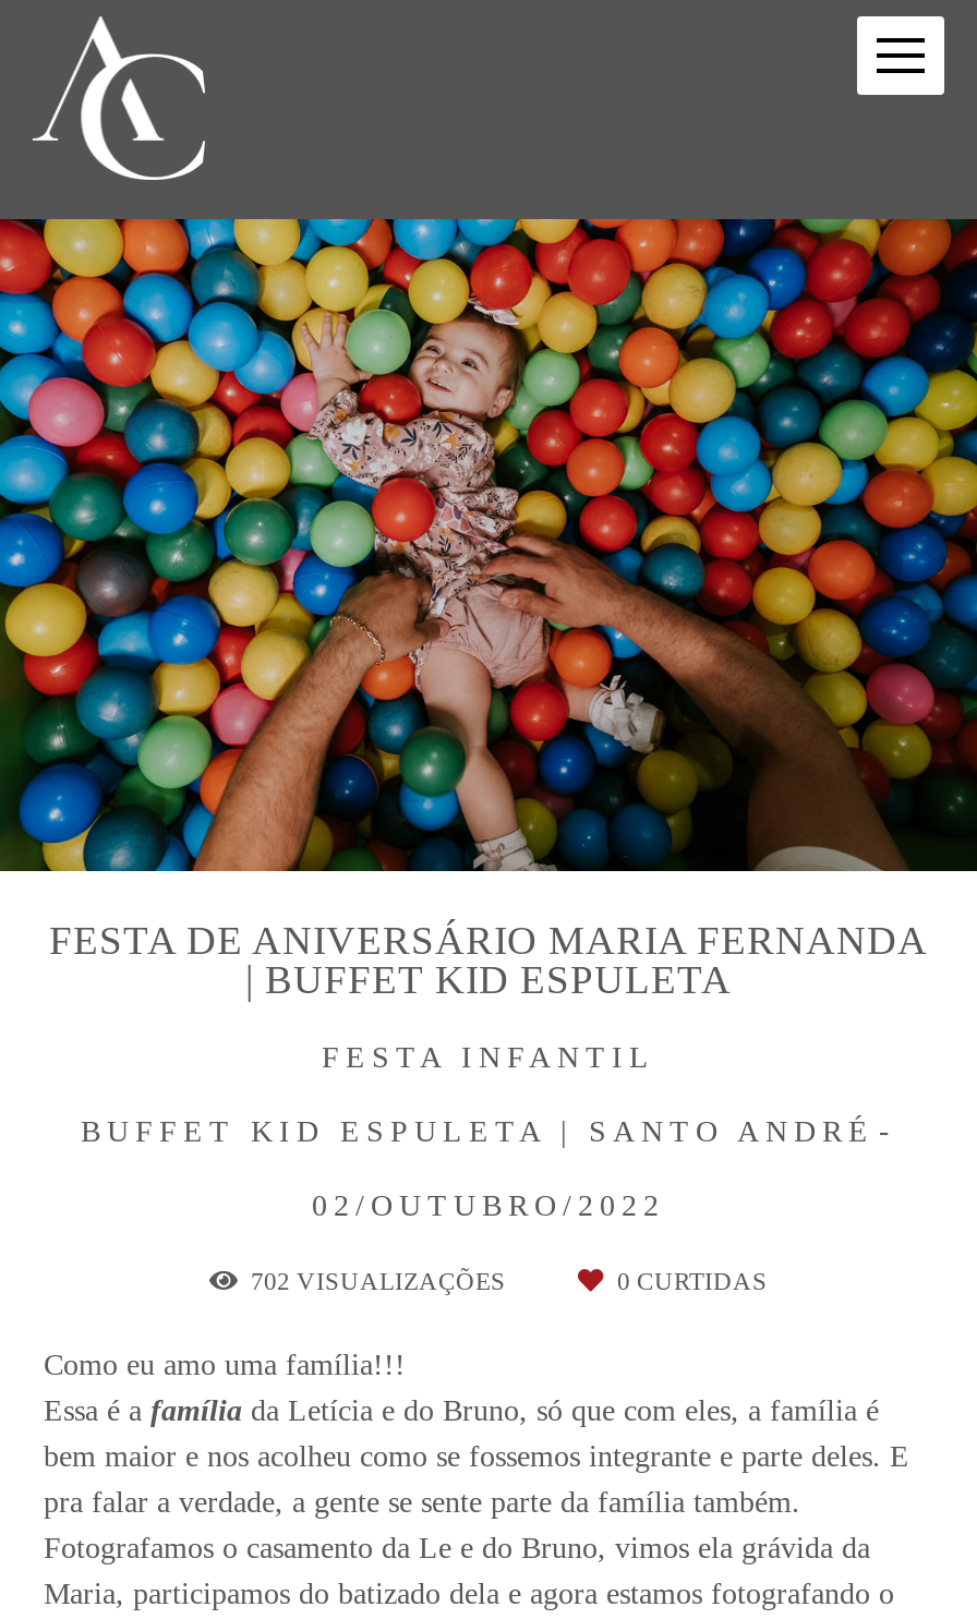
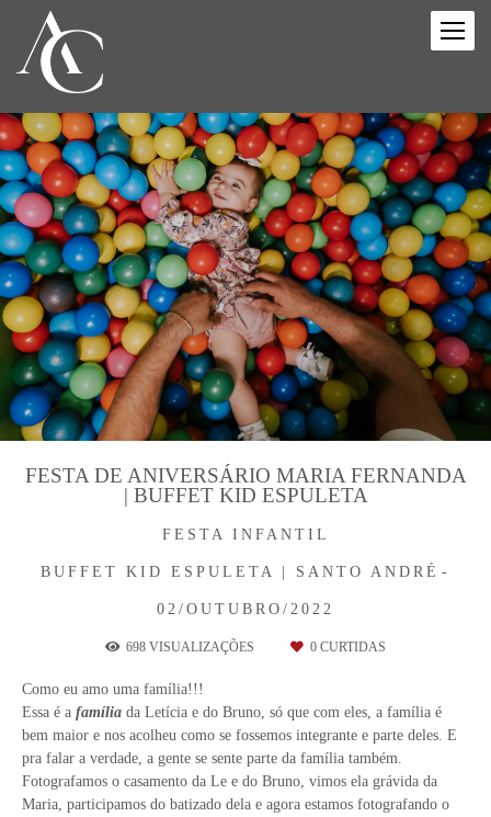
- 702 VISUALIZAÇÕES
+ 698 VISUALIZAÇÕES
